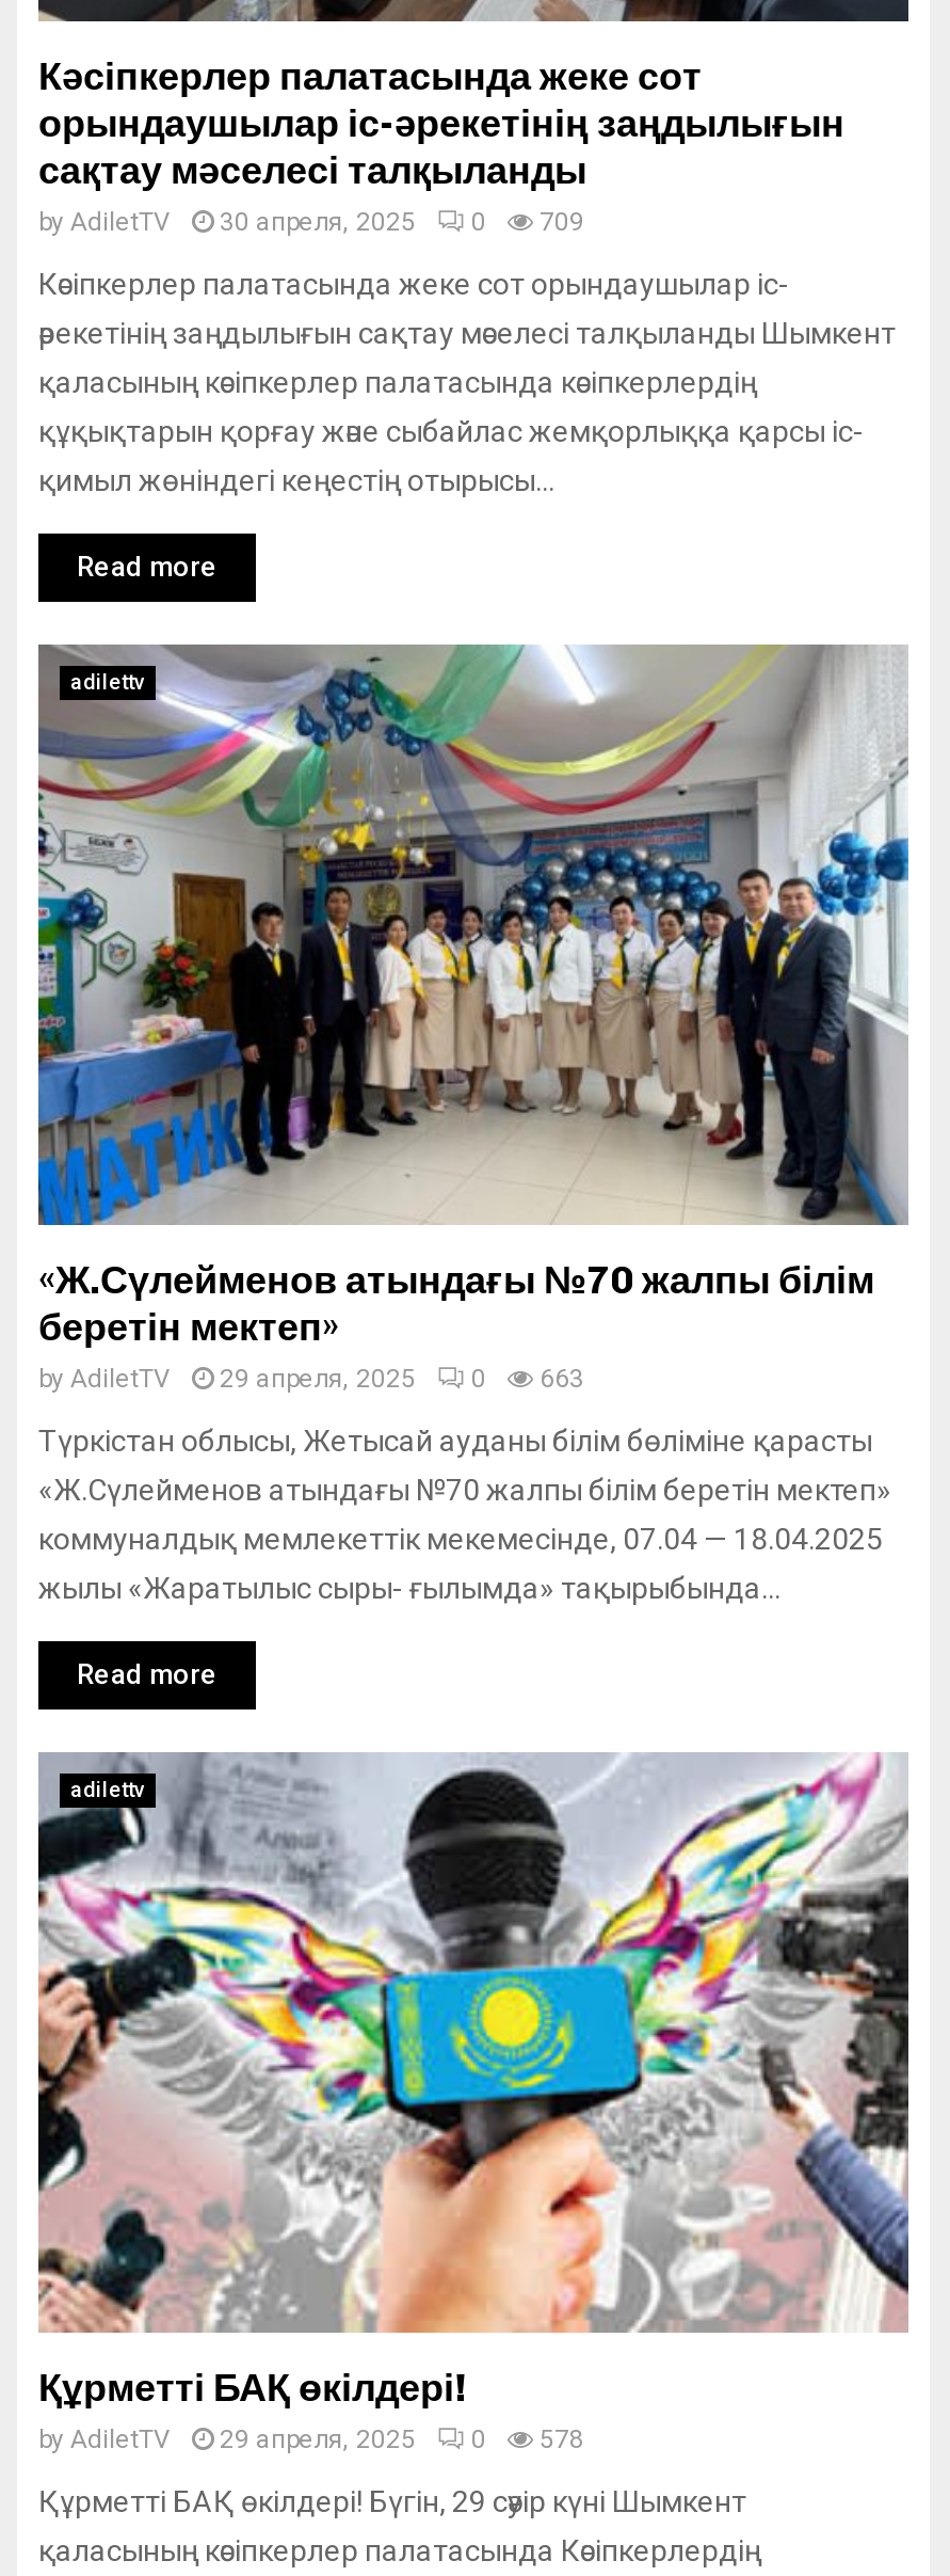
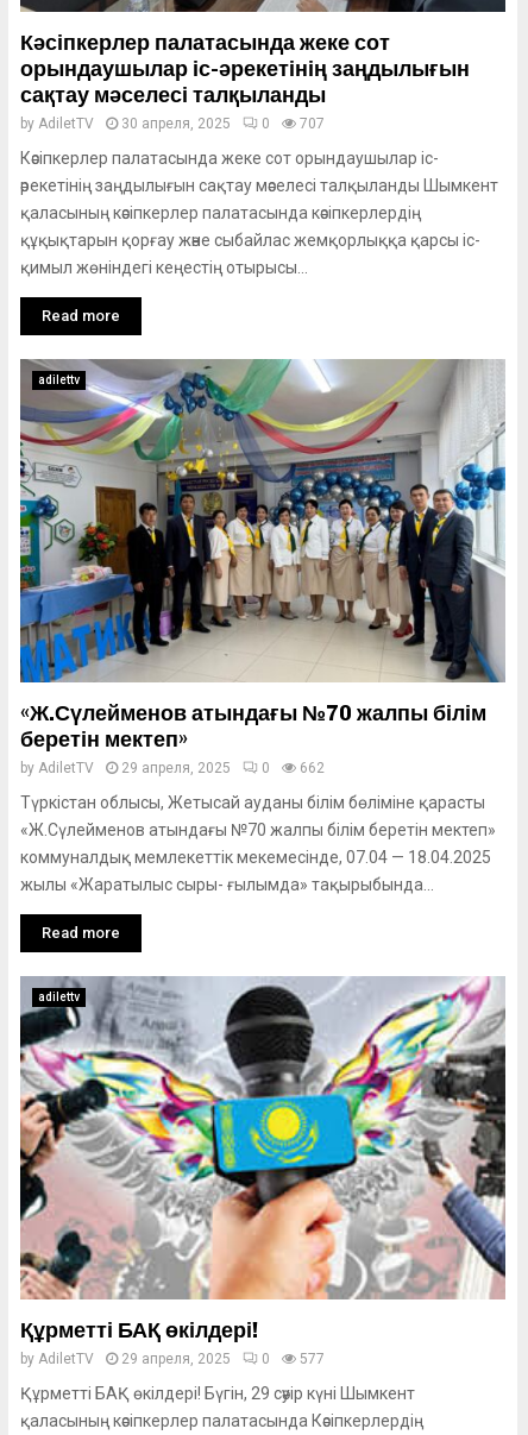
- by AdiletTV 30 апреля, 2025 0 709
+ by AdiletTV 30 апреля, 2025 0 707

- by AdiletTV 29 апреля, 2025 0 663
+ by AdiletTV 29 апреля, 2025 0 662

- by AdiletTV 29 апреля, 2025 0 578
+ by AdiletTV 29 апреля, 2025 0 577
